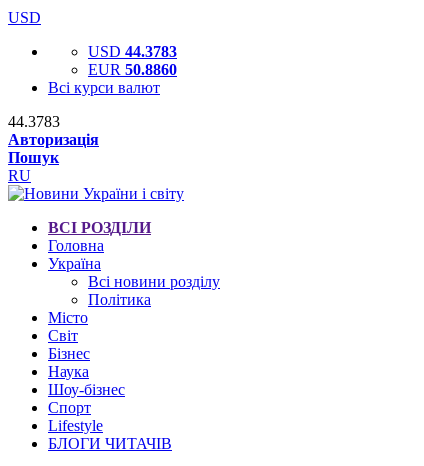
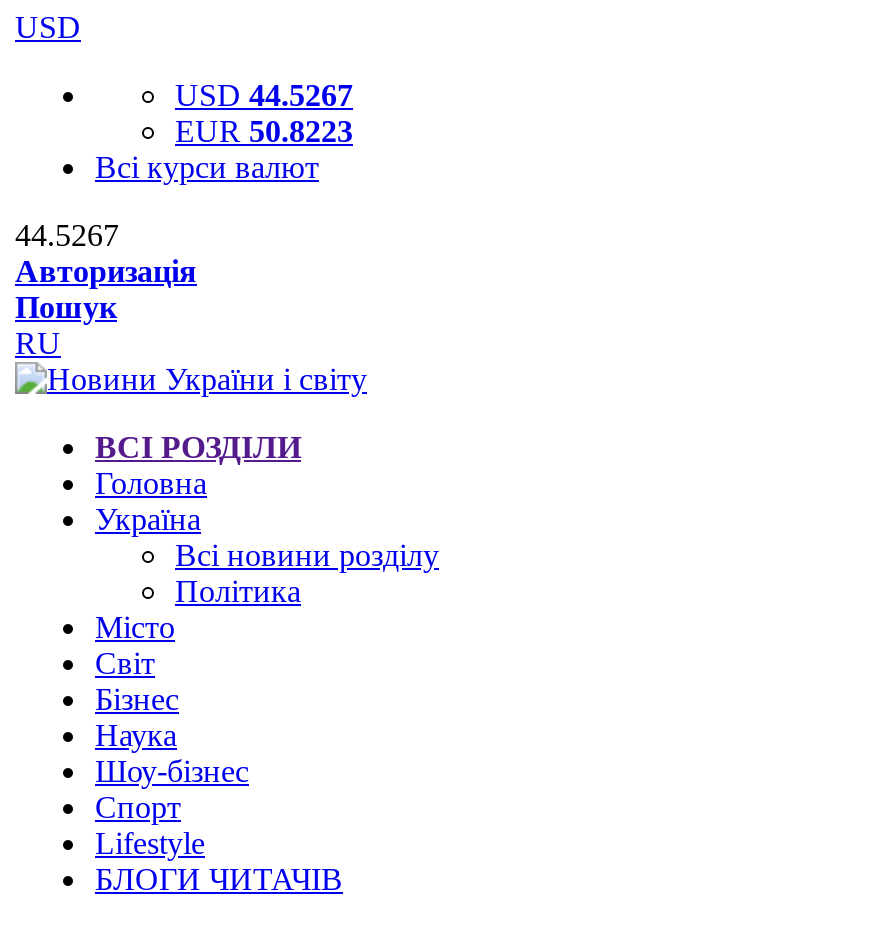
- USD 44.3783
+ USD 44.5267

- EUR 50.8860
+ EUR 50.8223

- 44.3783
+ 44.5267
